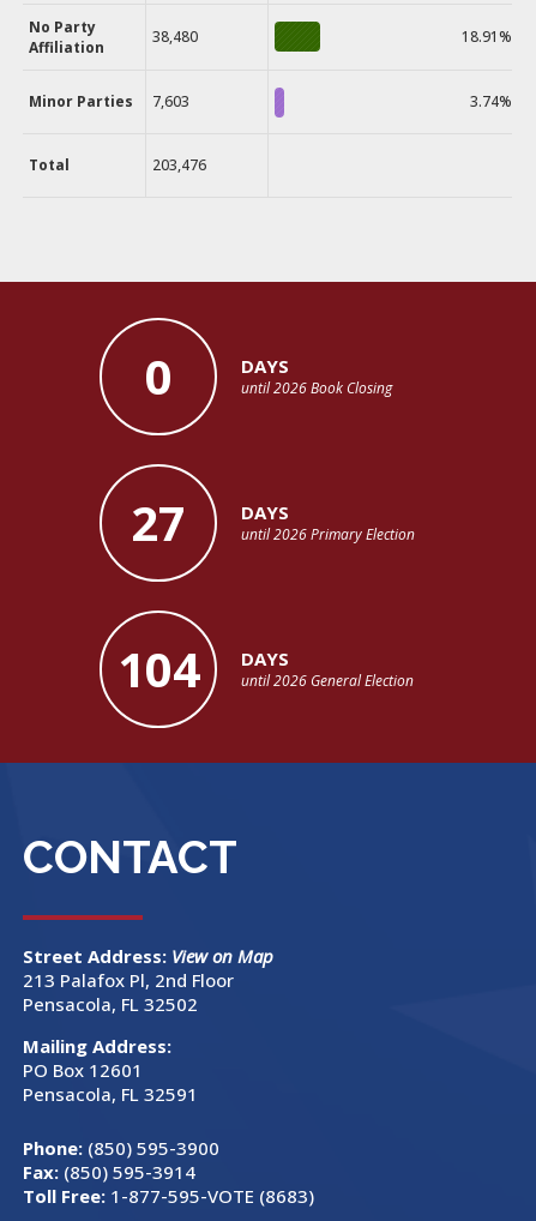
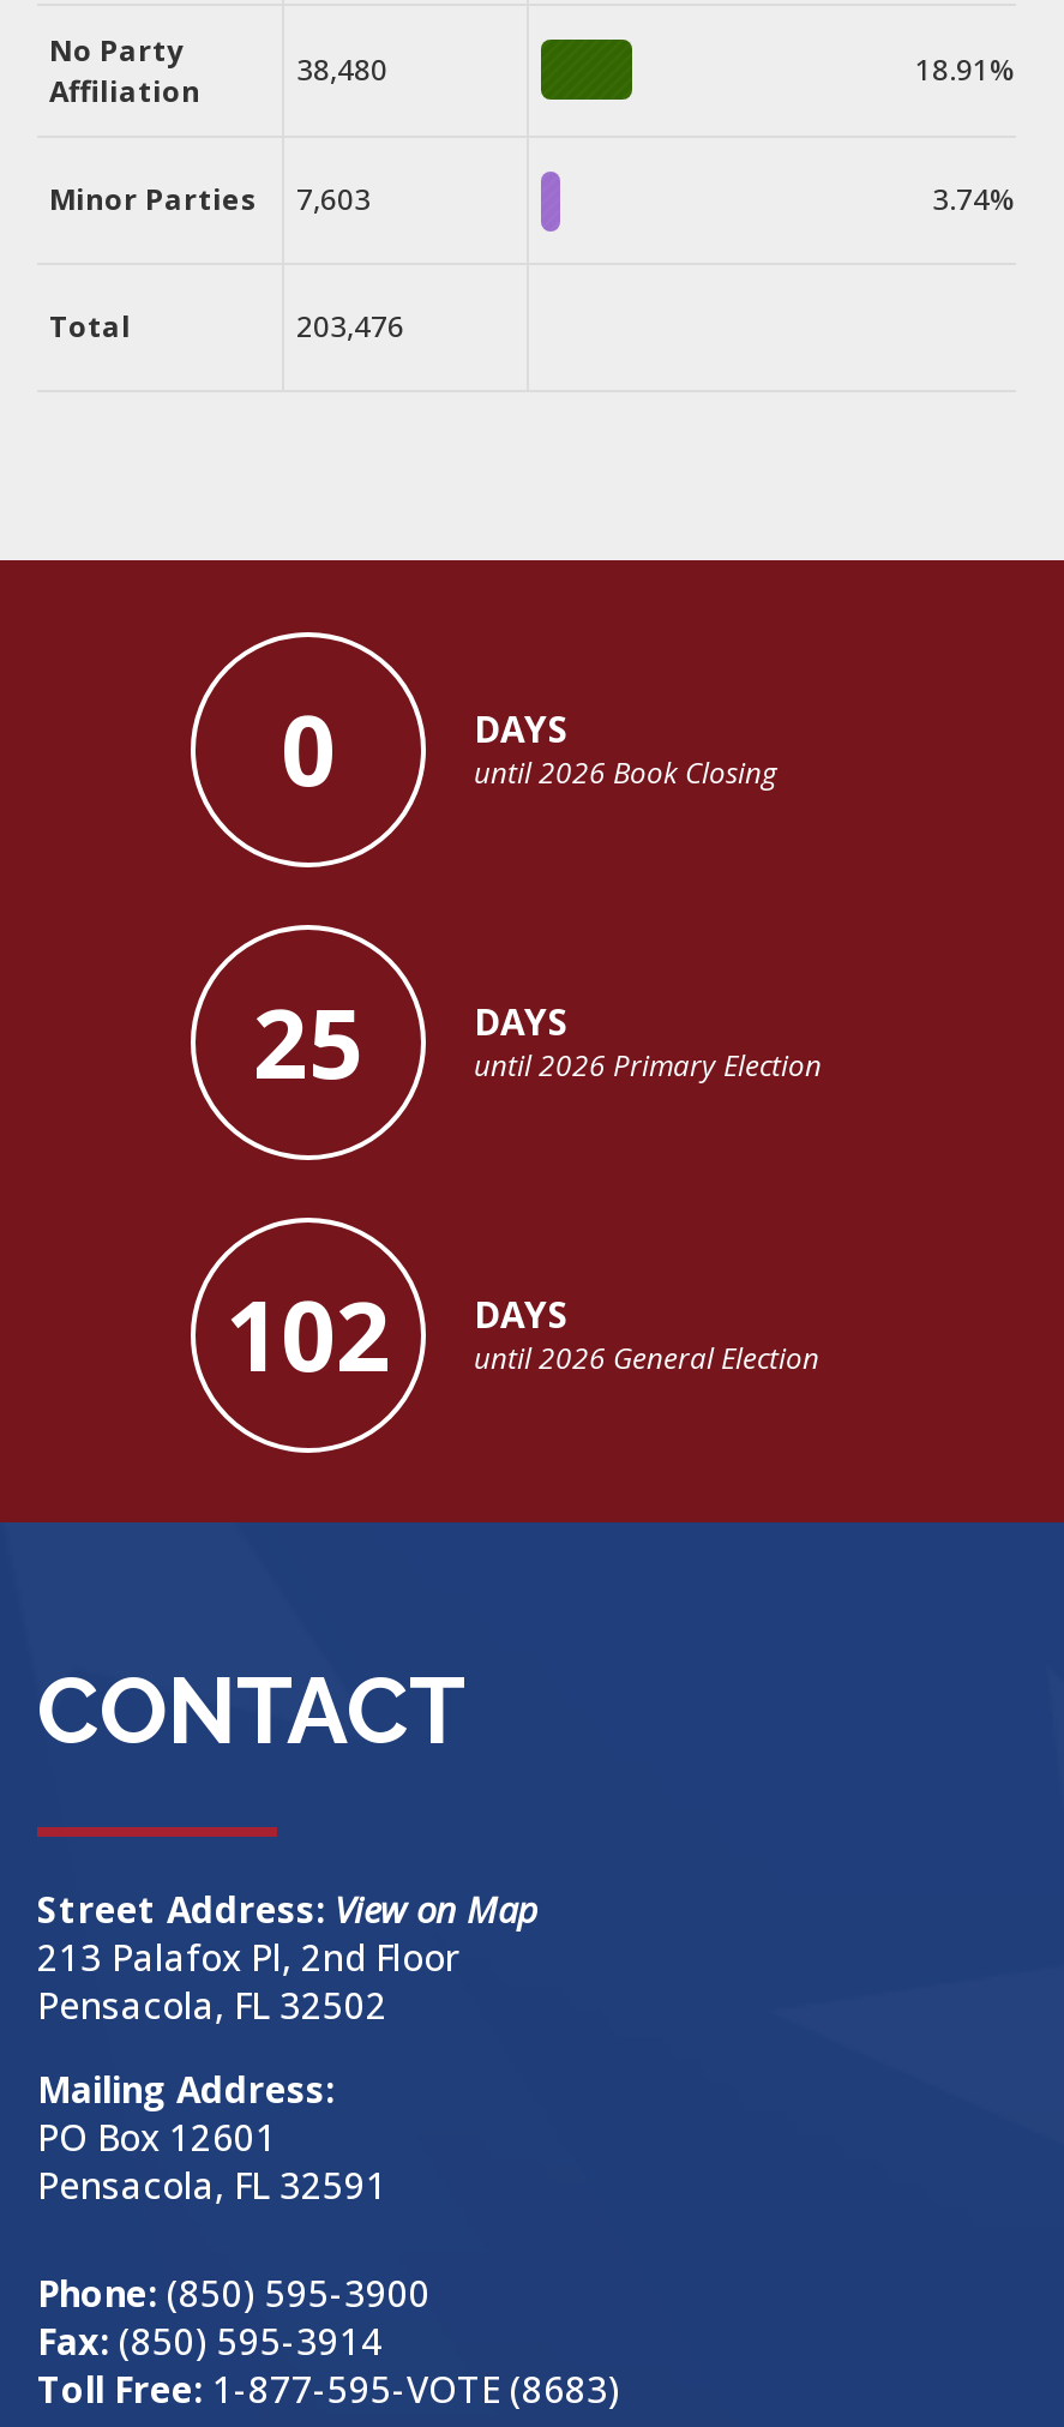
- 27
+ 25

- 104 DAYS
+ 102 DAYS
